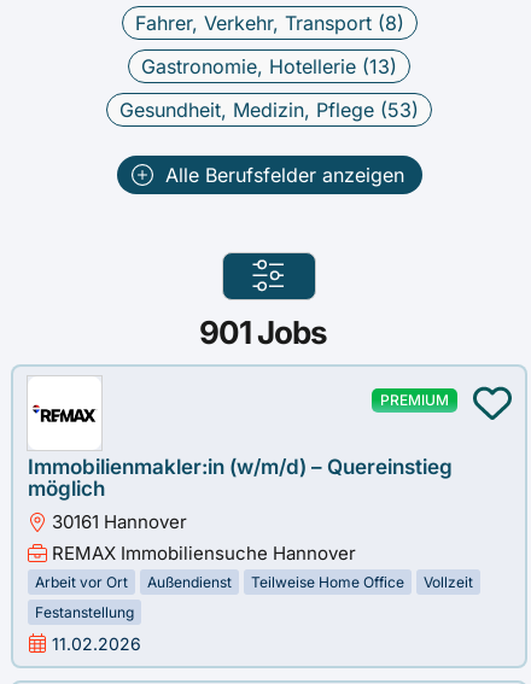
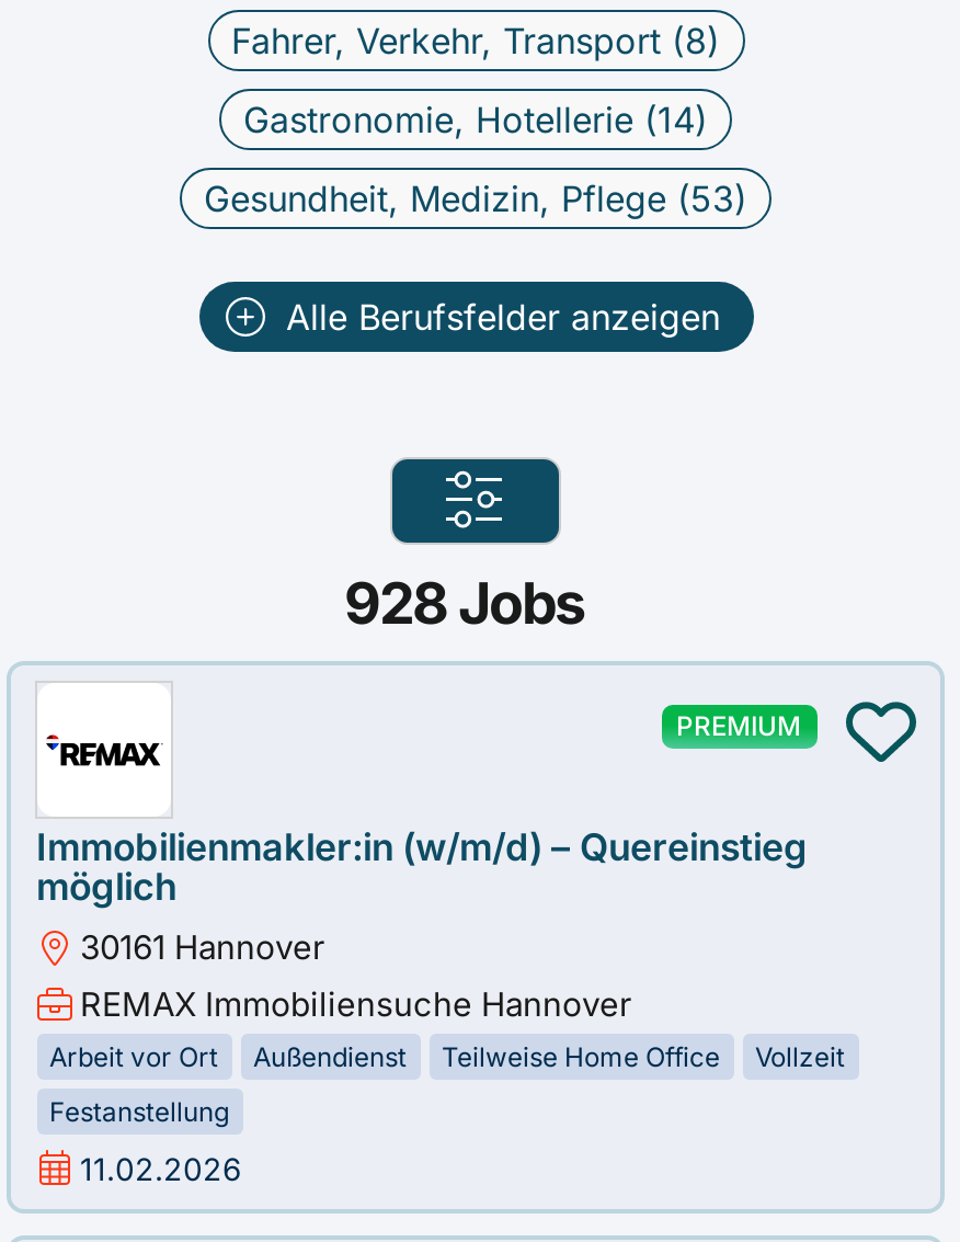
- Gastronomie, Hotellerie (13)
+ Gastronomie, Hotellerie (14)

- 901 Jobs
+ 928 Jobs
